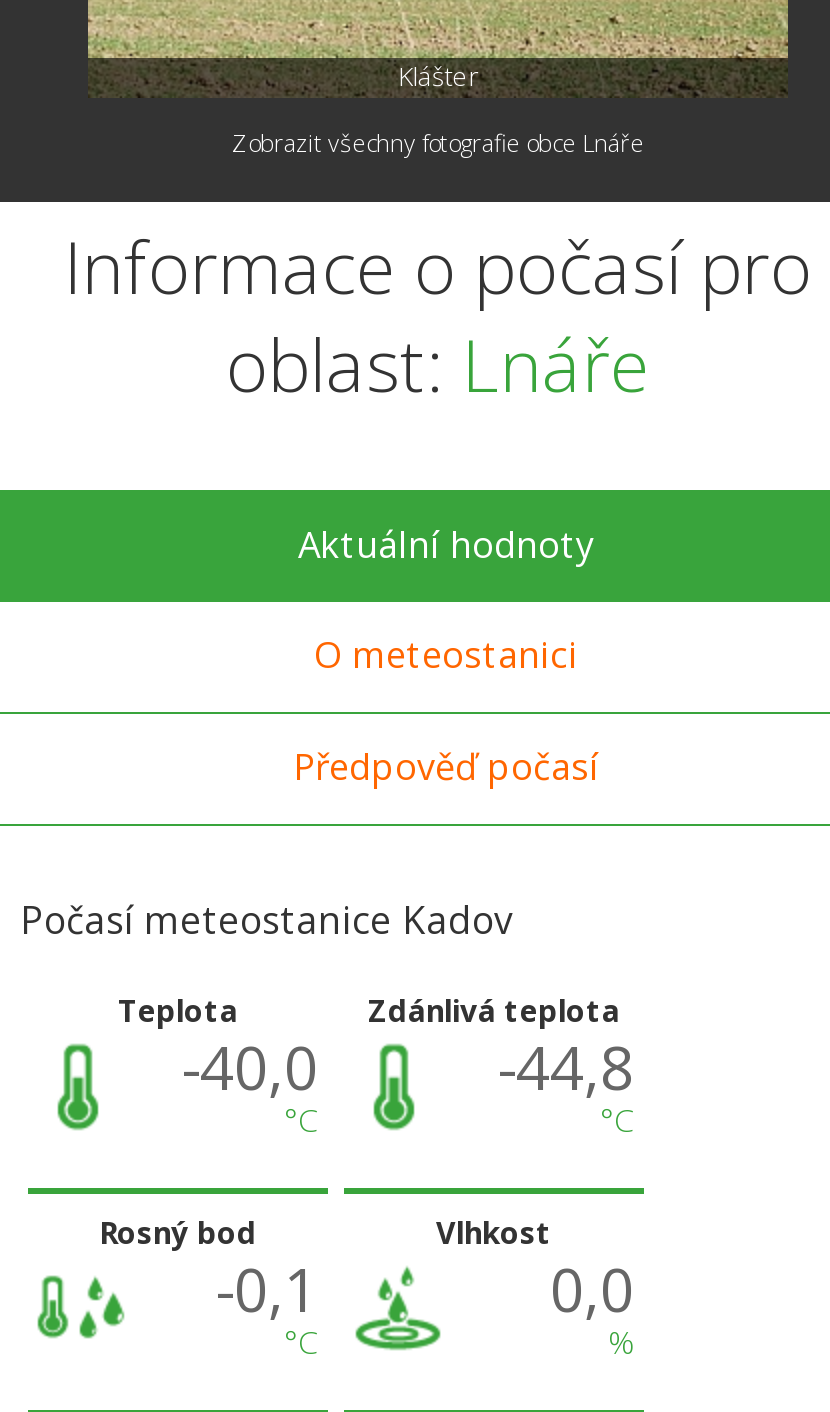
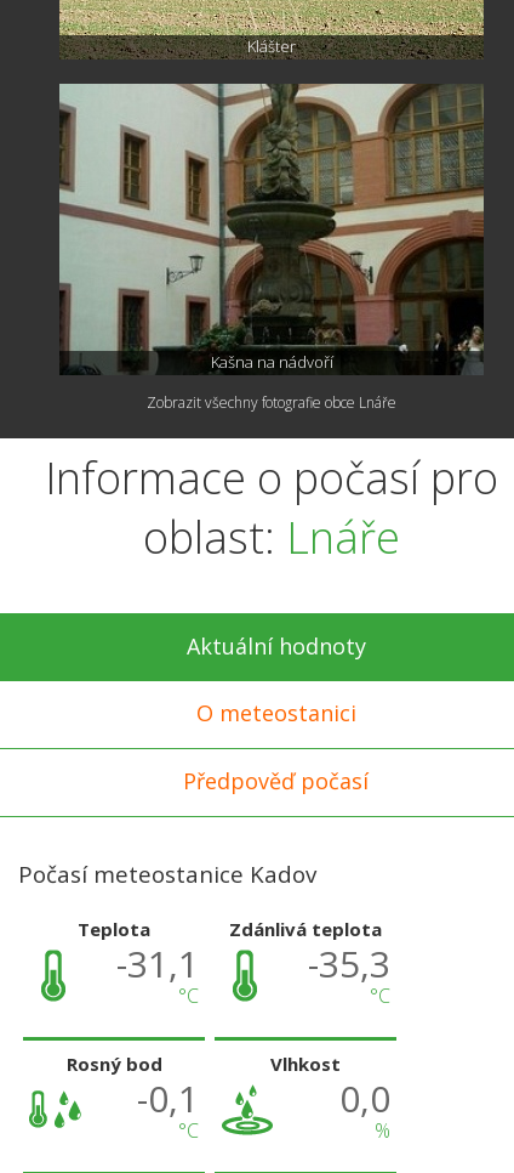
+ [image]
+ Kašna na nádvoří

- -40,0
+ -31,1

- -44,8
+ -35,3
